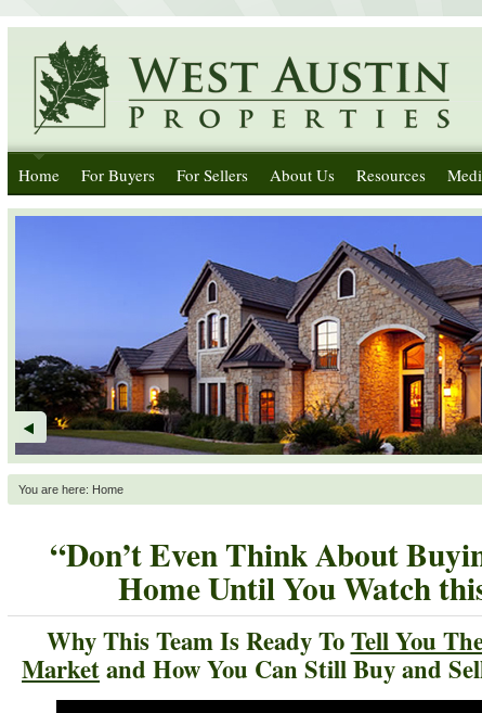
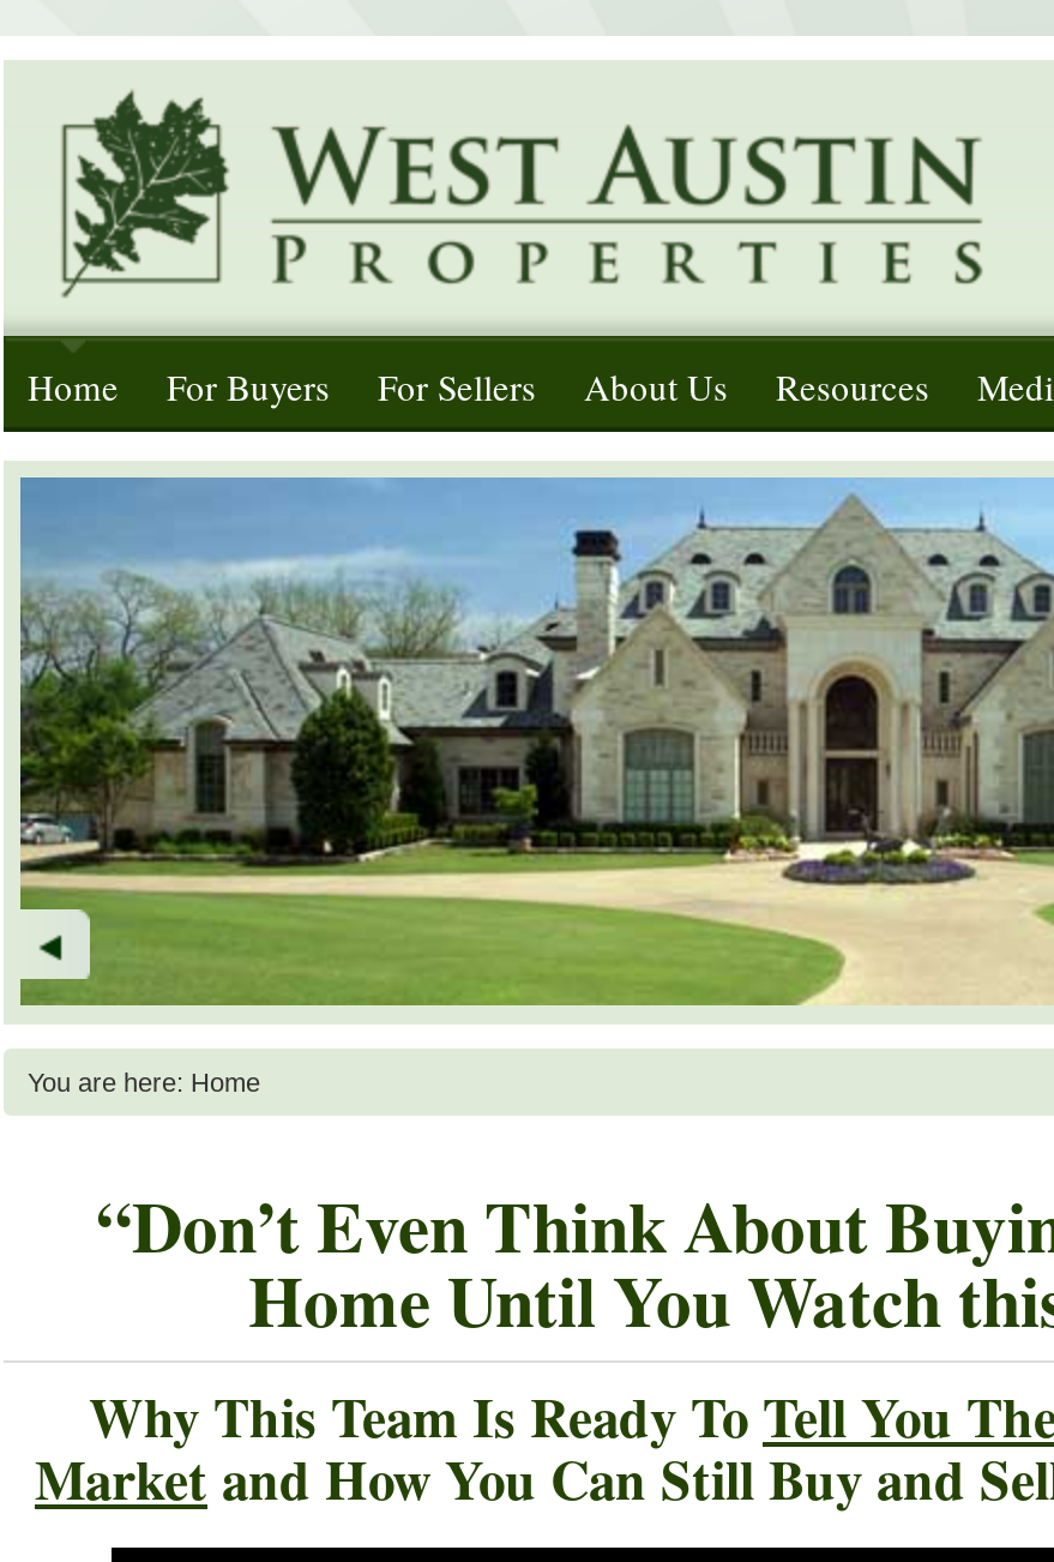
- [image]
+ [image]
